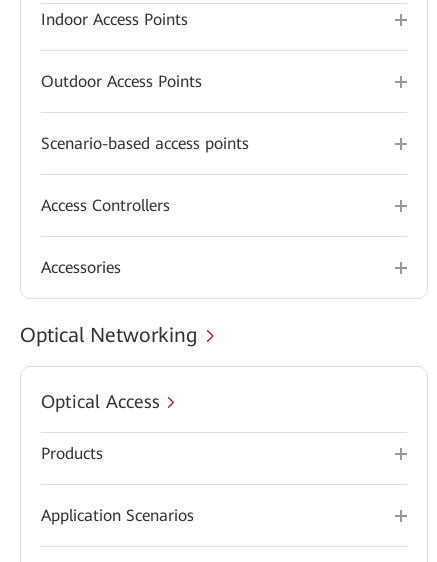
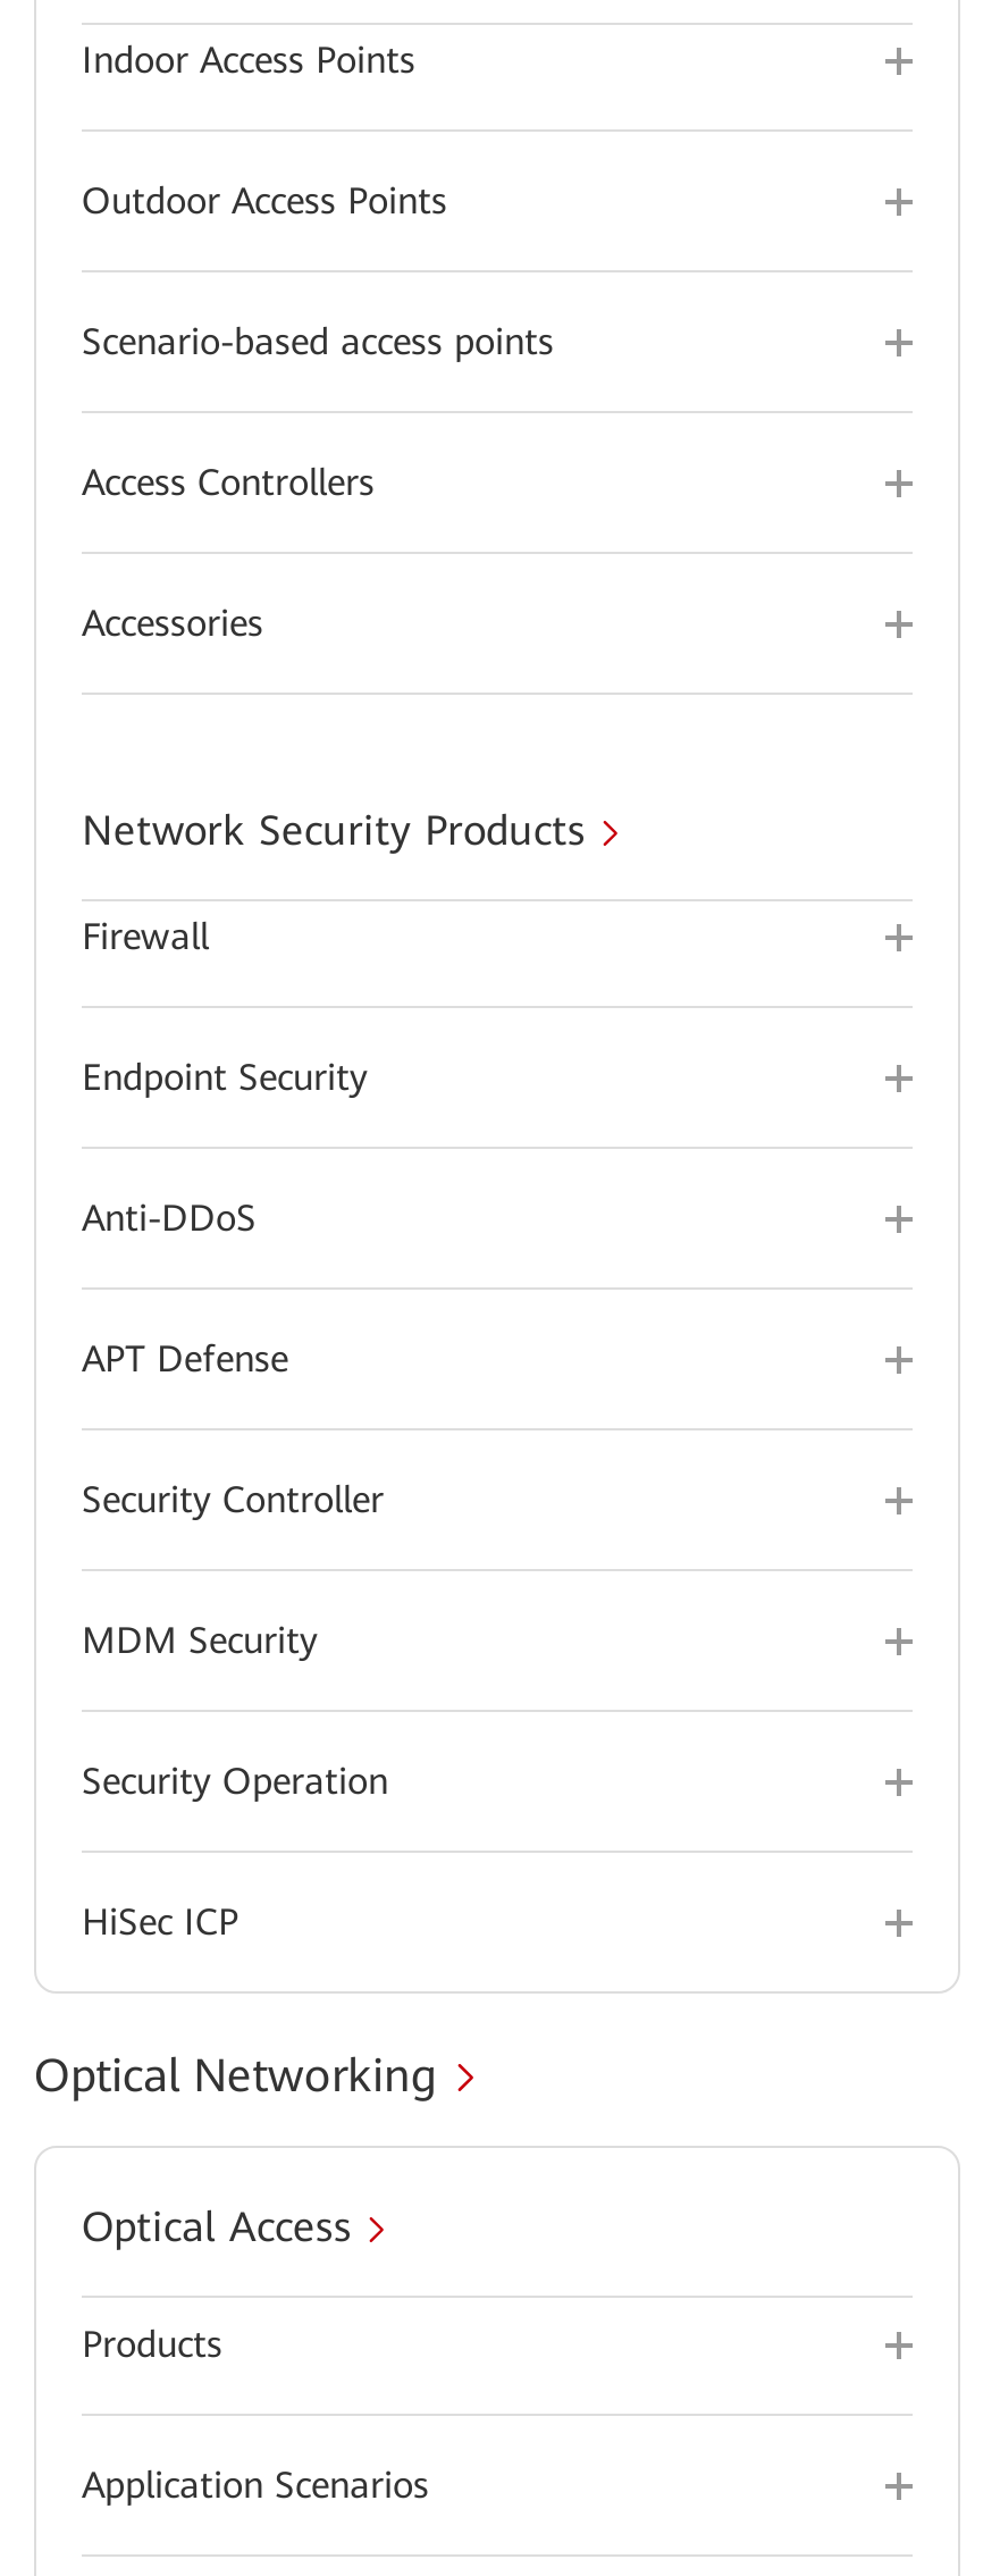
+ Network Security Products
+ Firewall
+ Endpoint Security
+ Anti-DDoS
+ APT Defense
+ Security Controller
+ MDM Security
+ Security Operation
+ HiSec ICP
